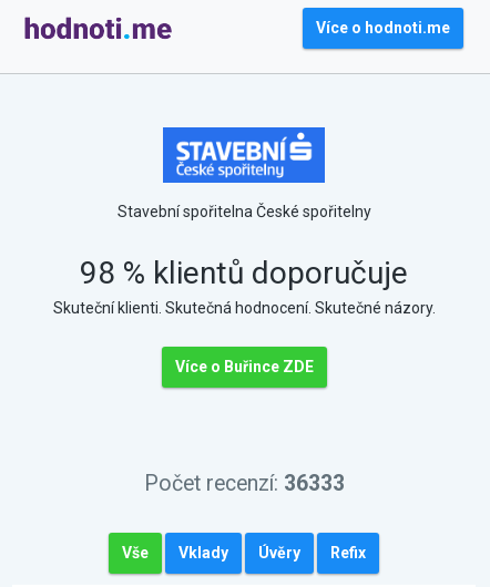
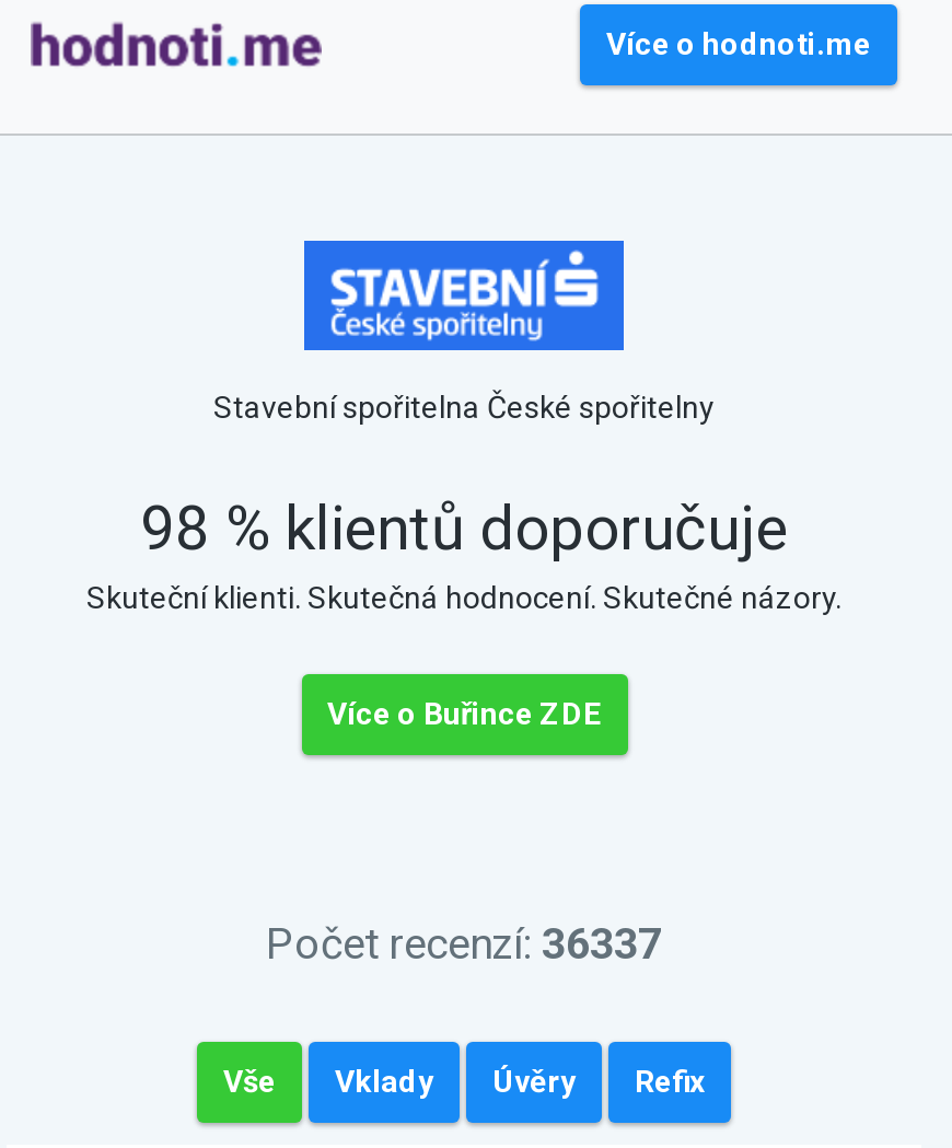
- Počet recenzí: 36333
+ Počet recenzí: 36337
